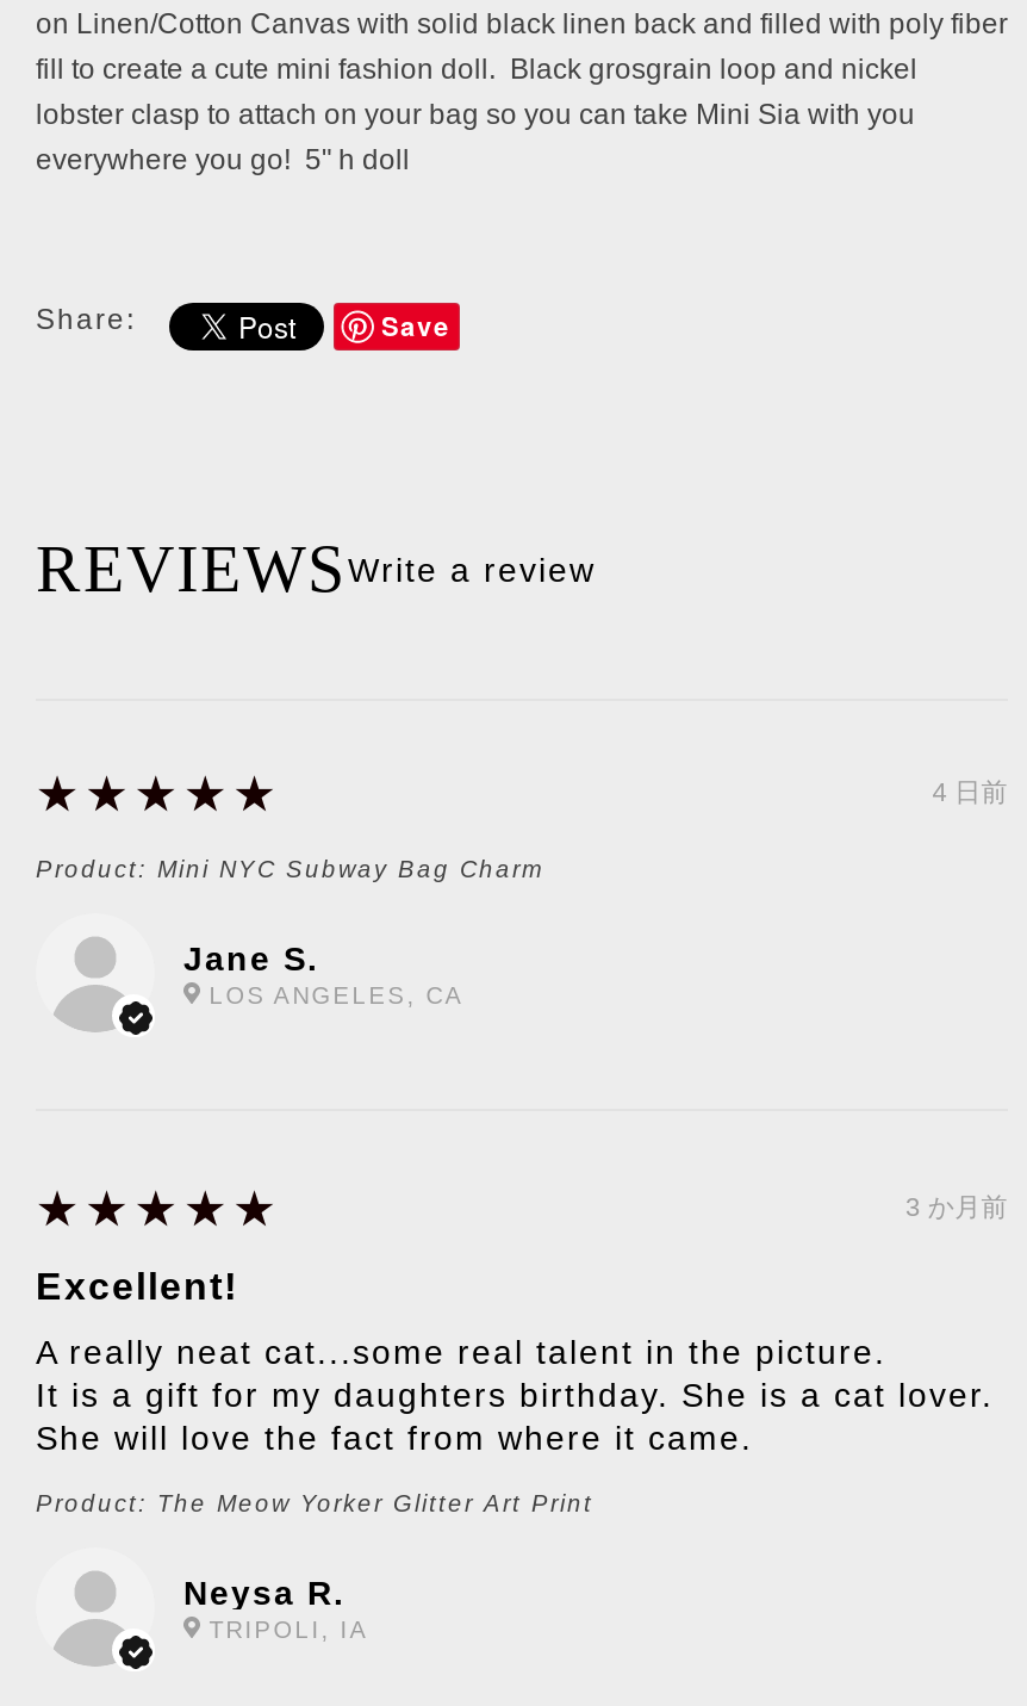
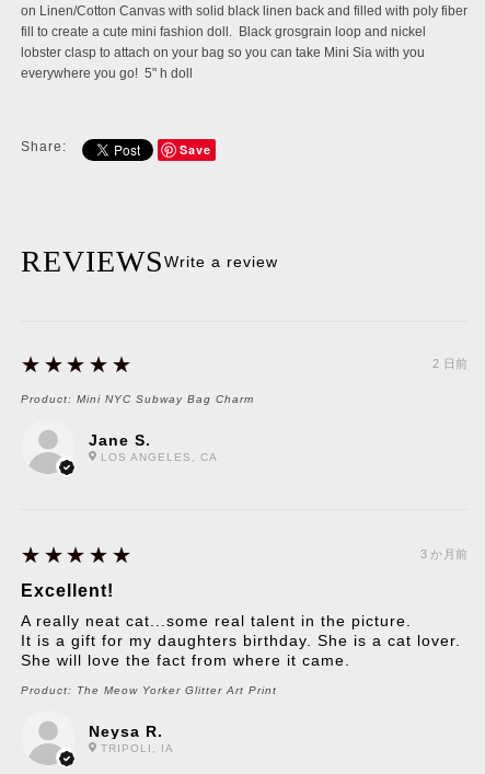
- 4 日前
+ 2 日前
